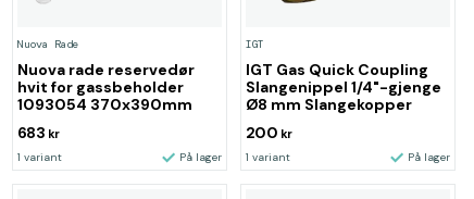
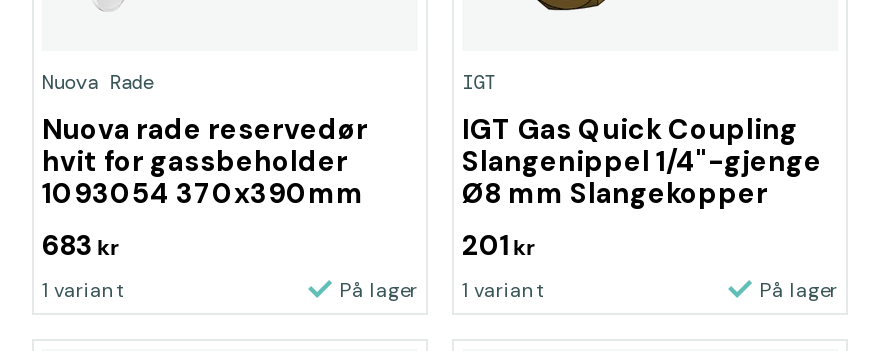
- 200kr
+ 201kr
